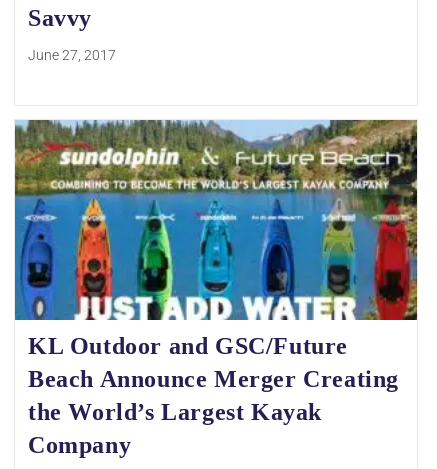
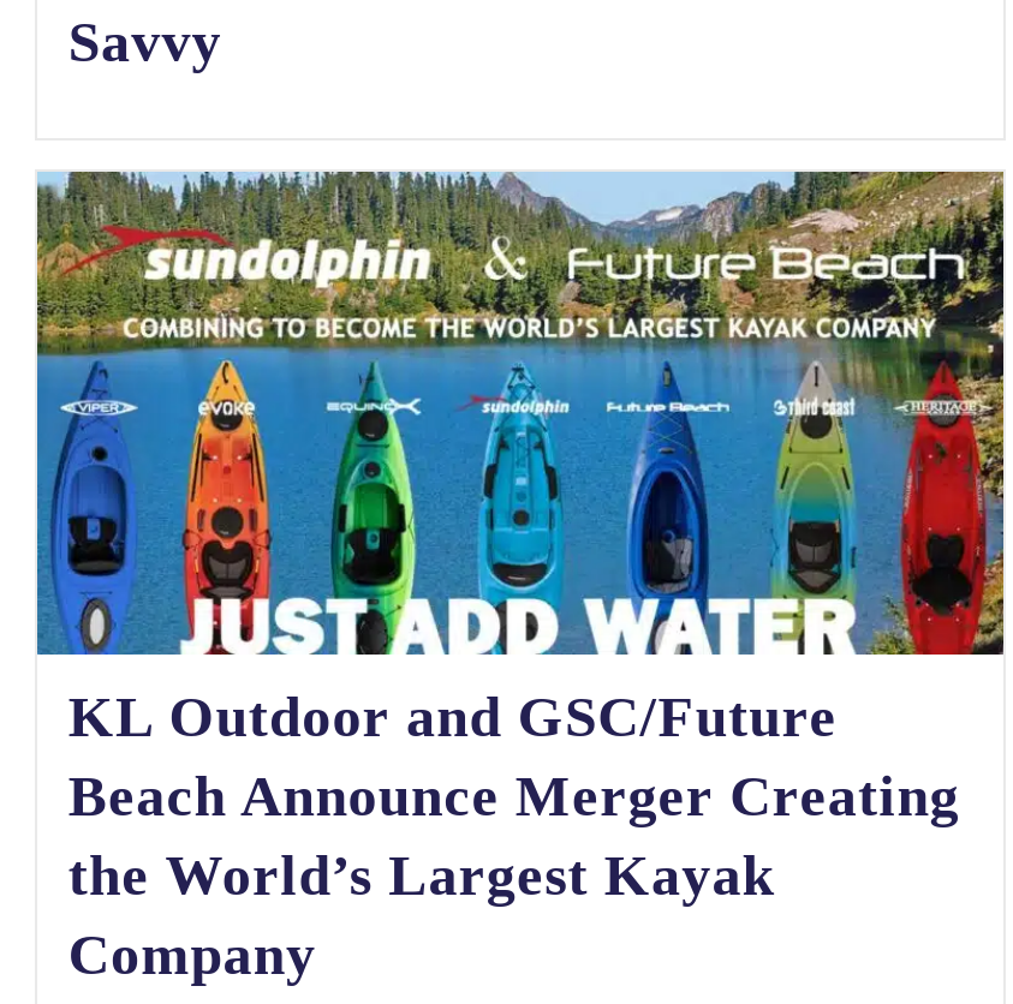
- June 27, 2017
